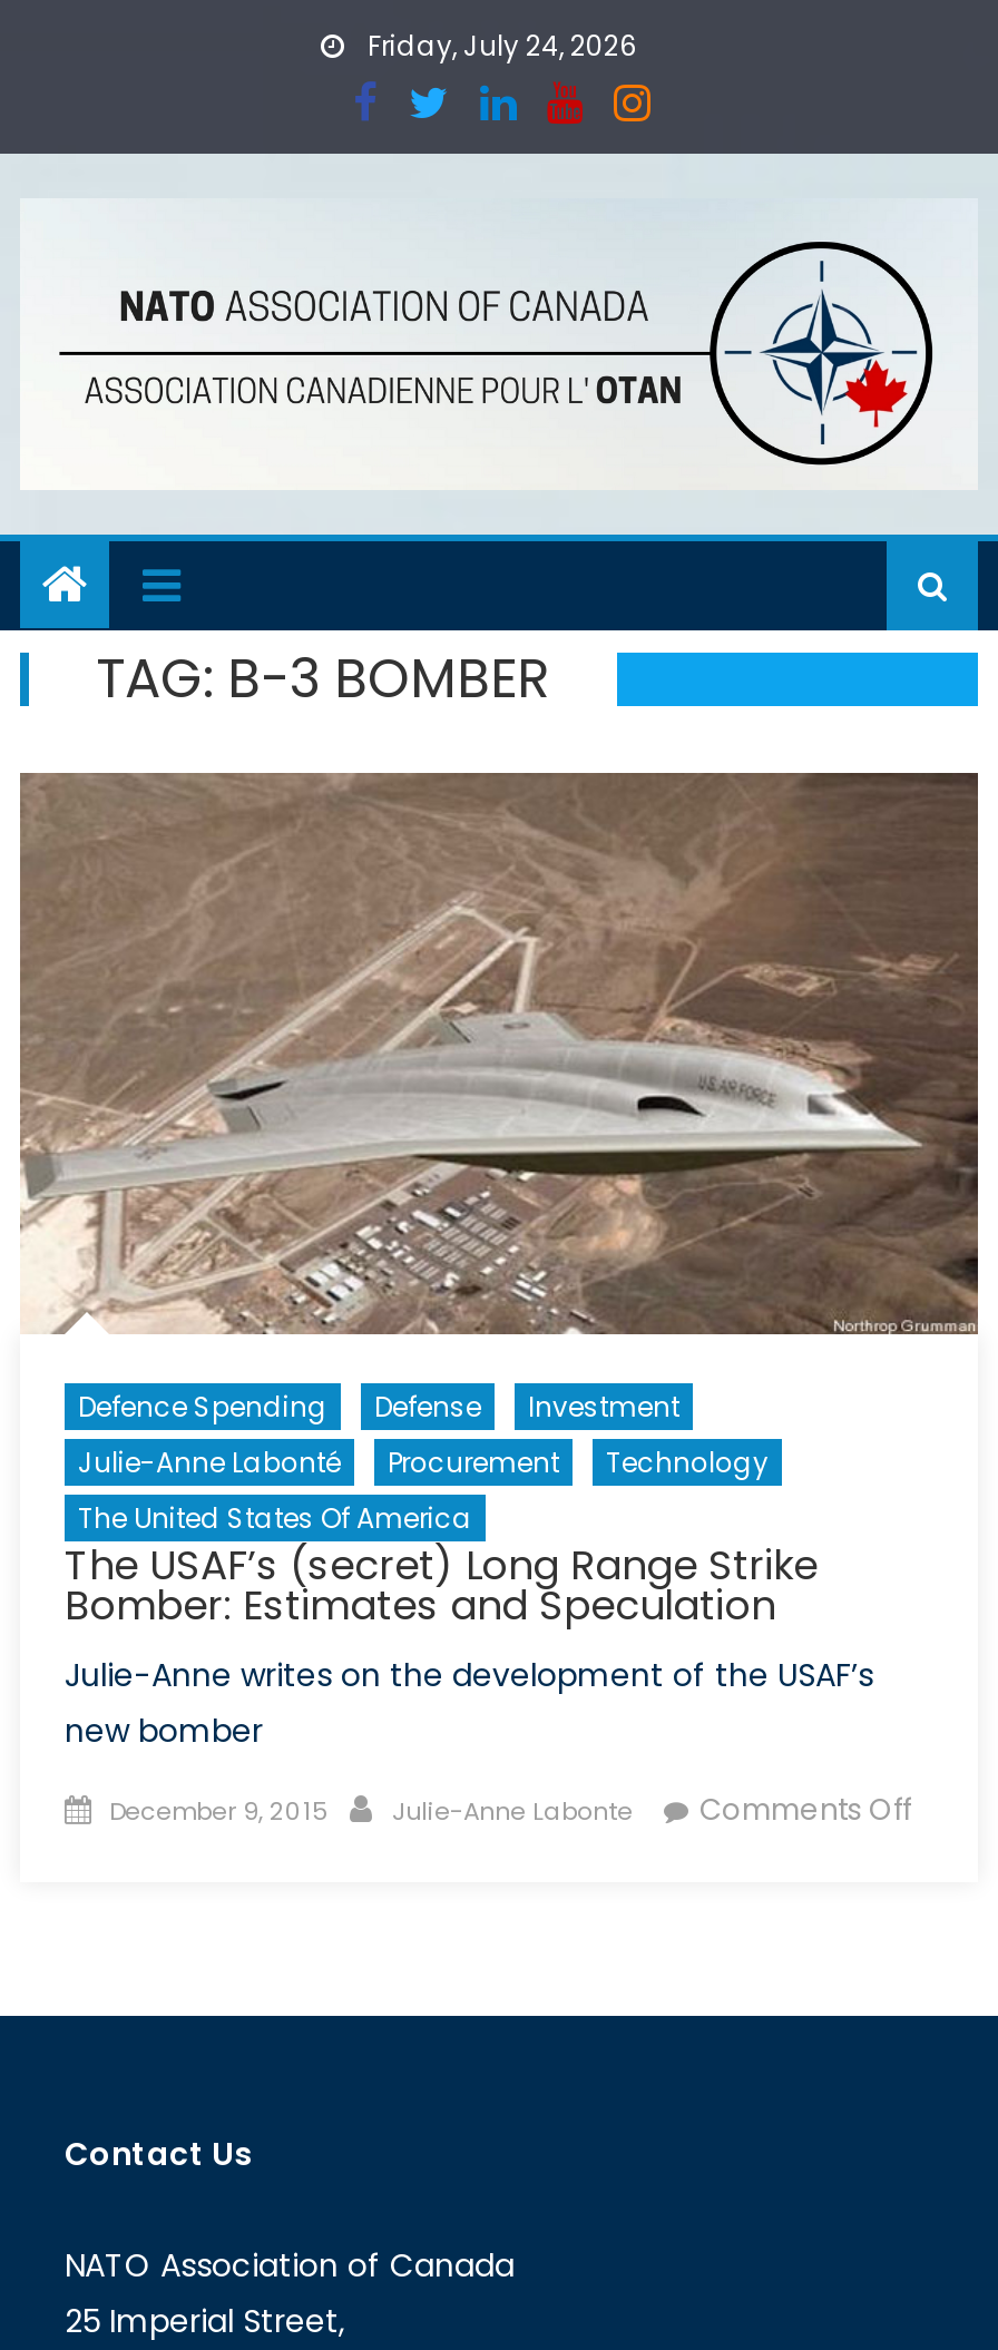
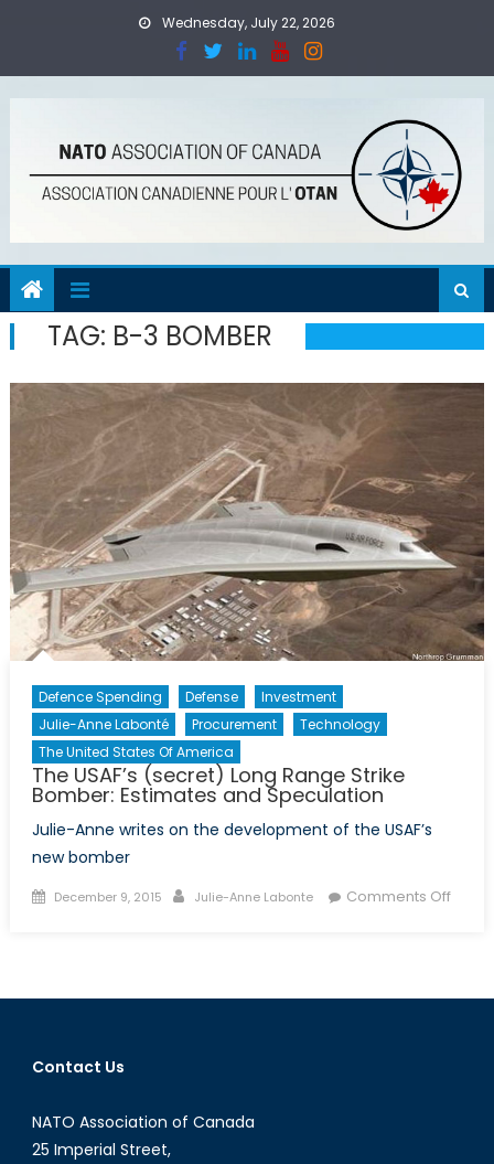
- Friday, July 24, 2026
+ Wednesday, July 22, 2026
